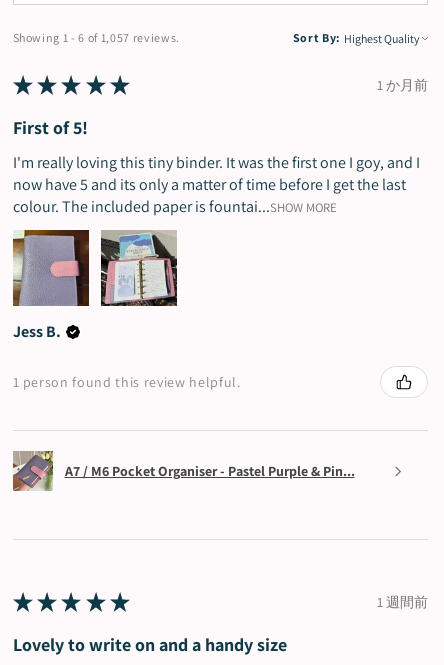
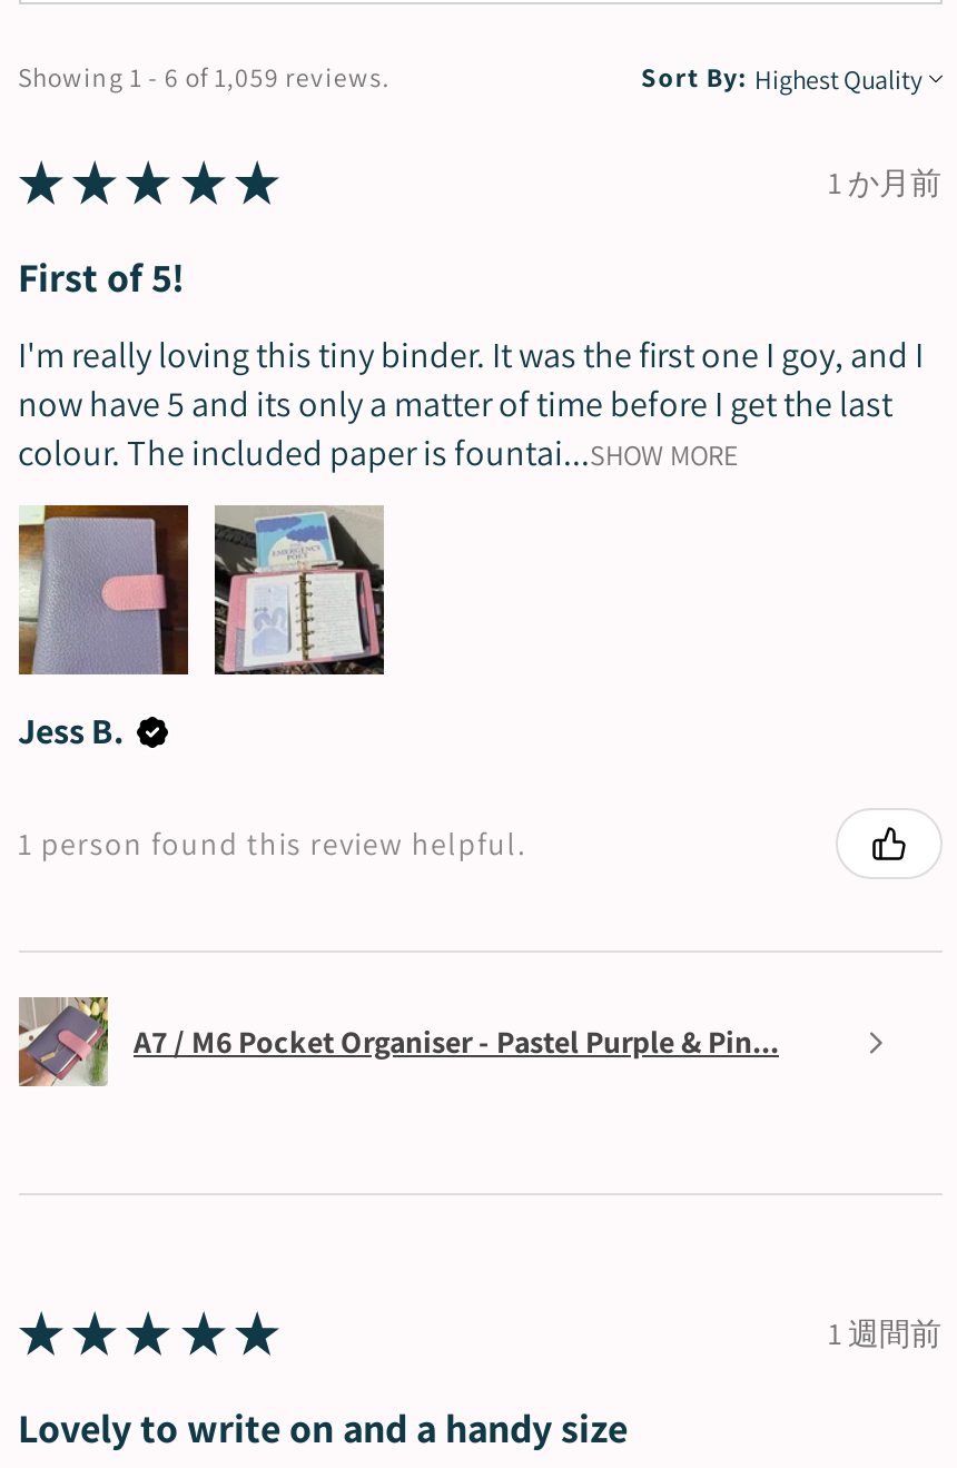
- Showing 1 - 6 of 1,057 reviews.
+ Showing 1 - 6 of 1,059 reviews.
